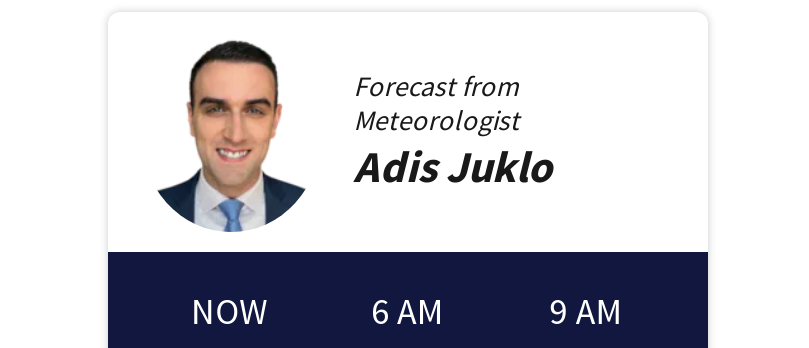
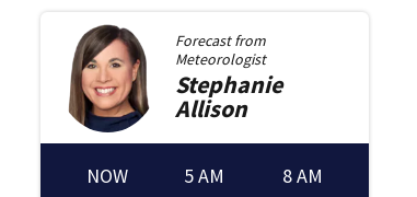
- [image]
- Adis Juklo
+ [image]
+ Stephanie
+ Allison

- 6 AM
+ 5 AM

- 9 AM
+ 8 AM
